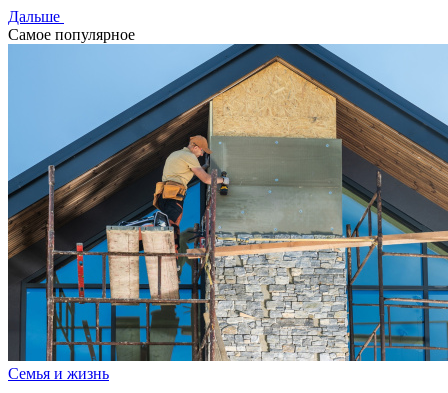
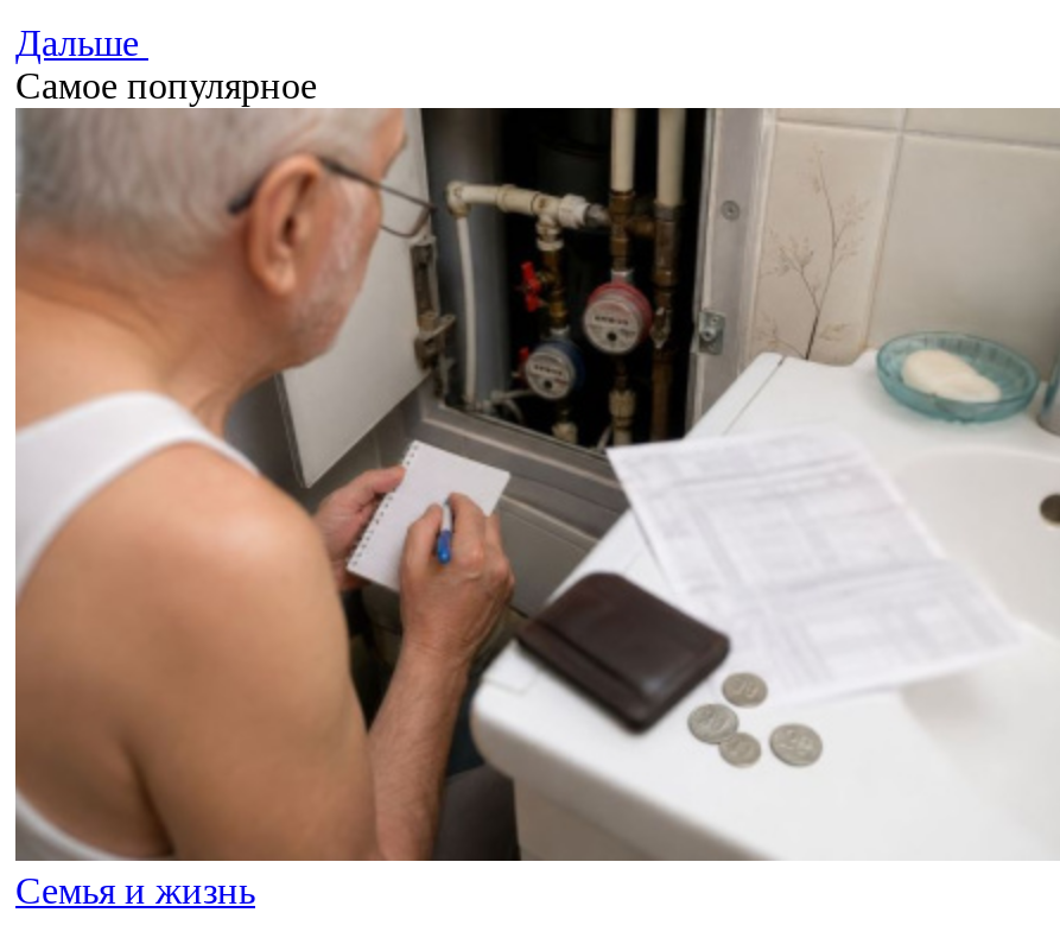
- [image]
+ [image]
